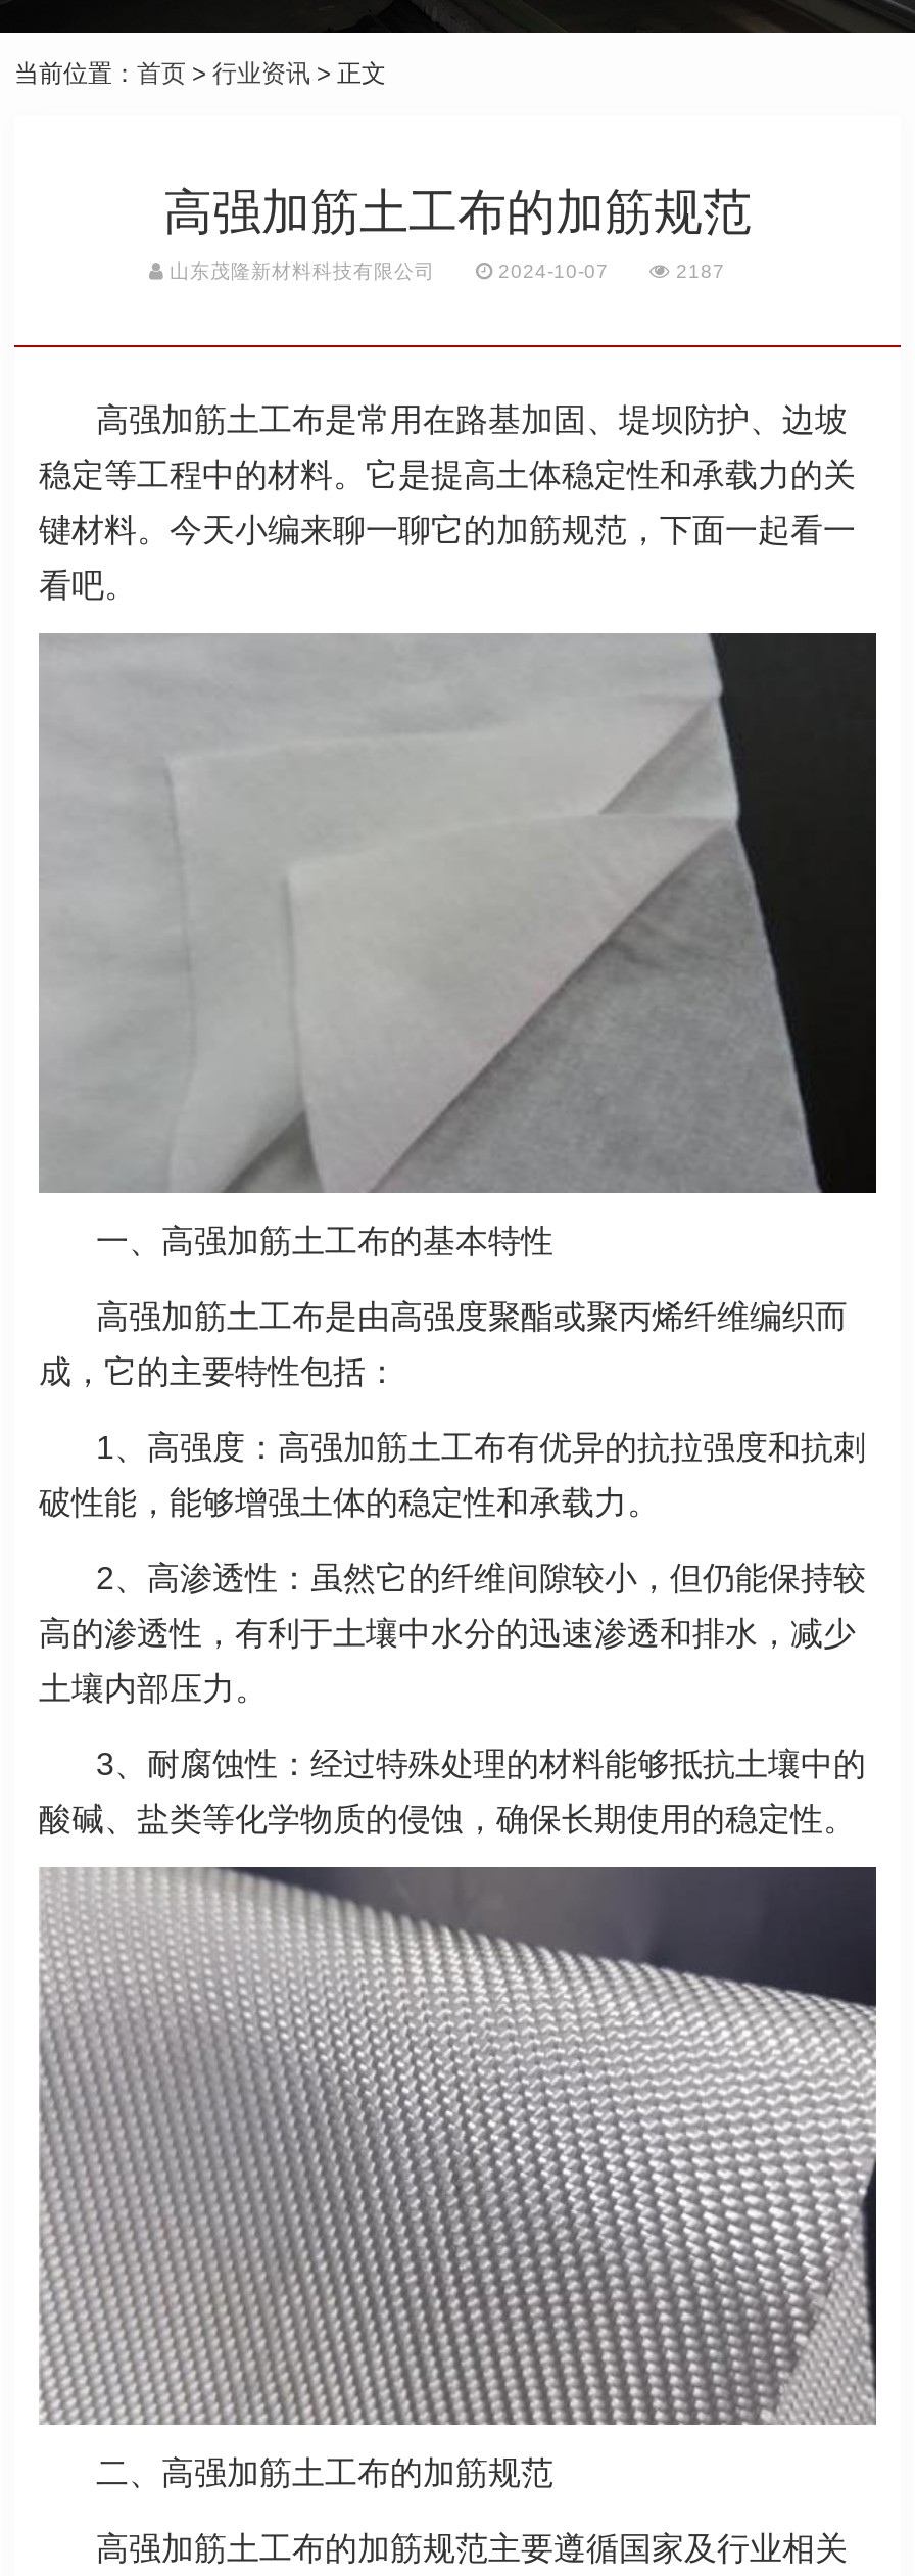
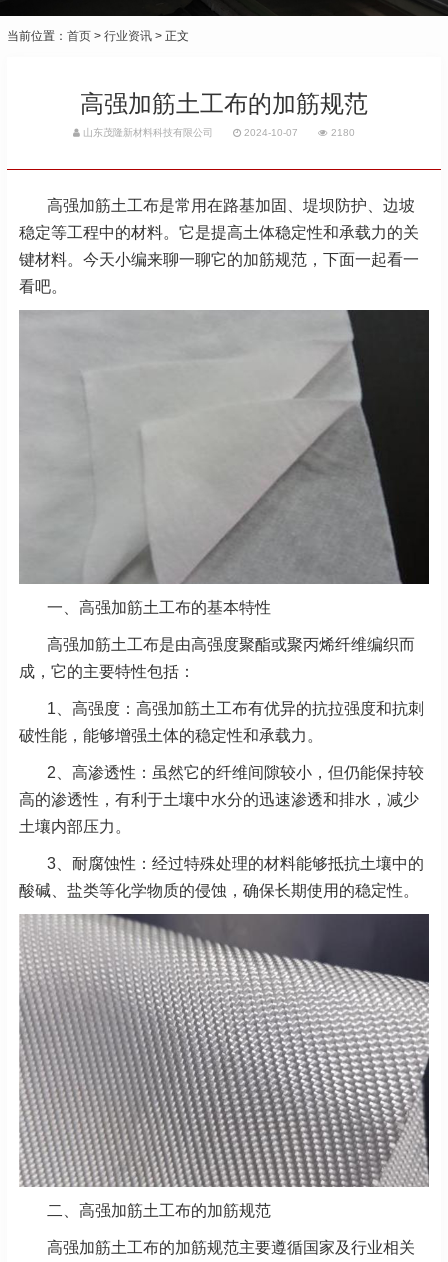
- 2187
+ 2180
